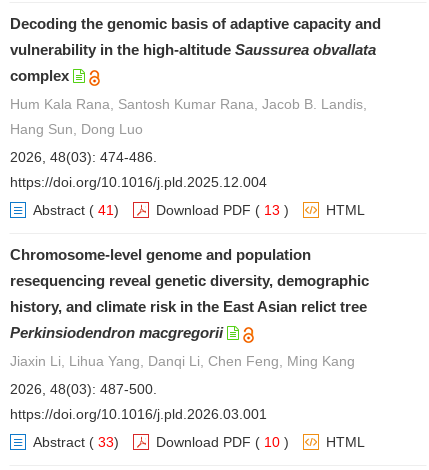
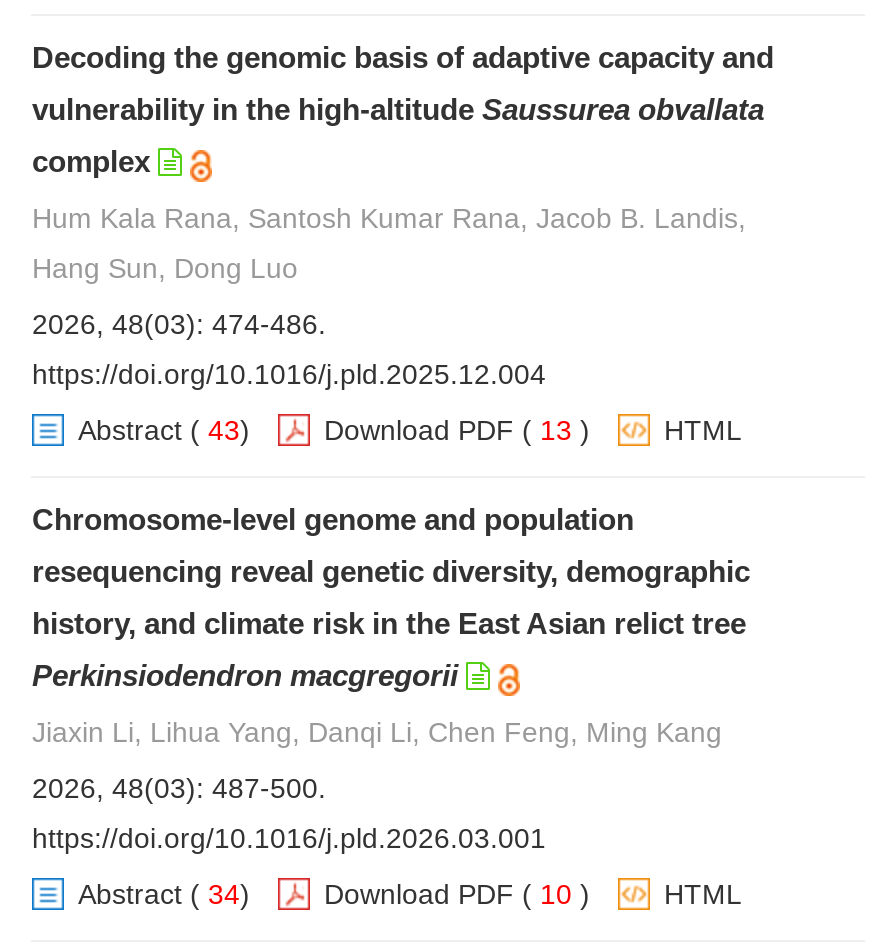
- Abstract (41)
+ Abstract (43)

- Abstract (33)
+ Abstract (34)
